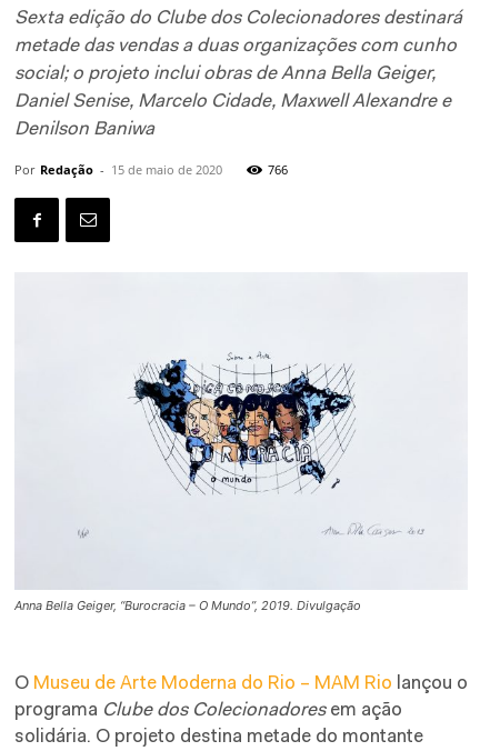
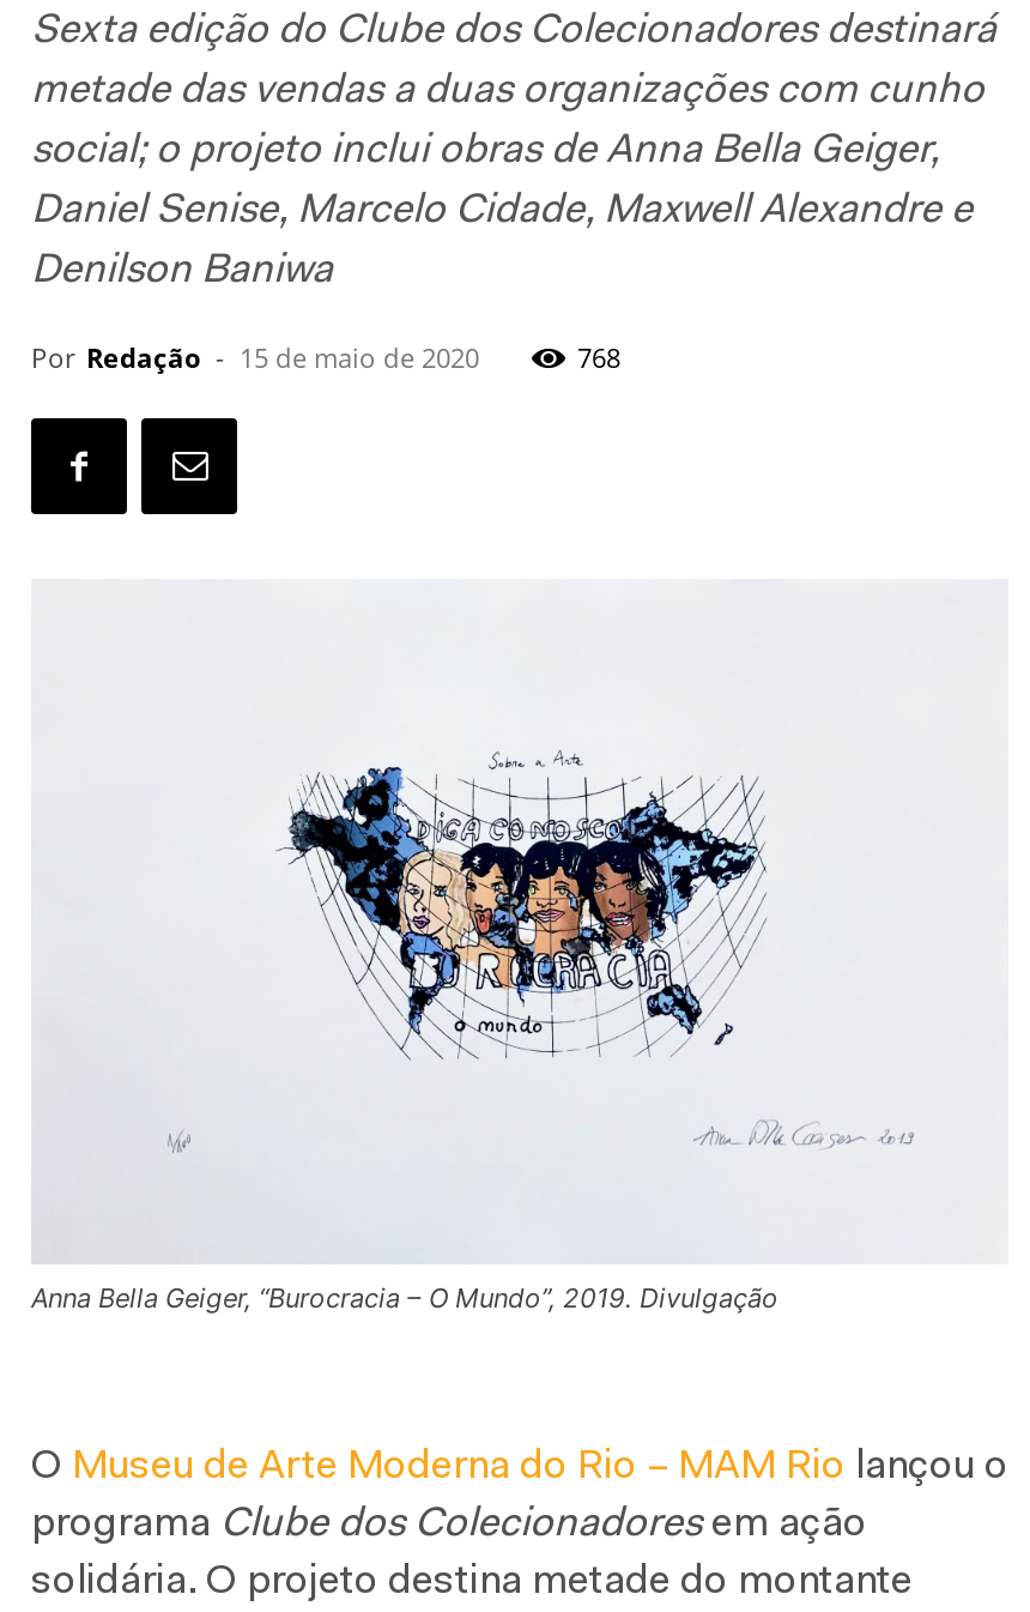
- 766
+ 768
